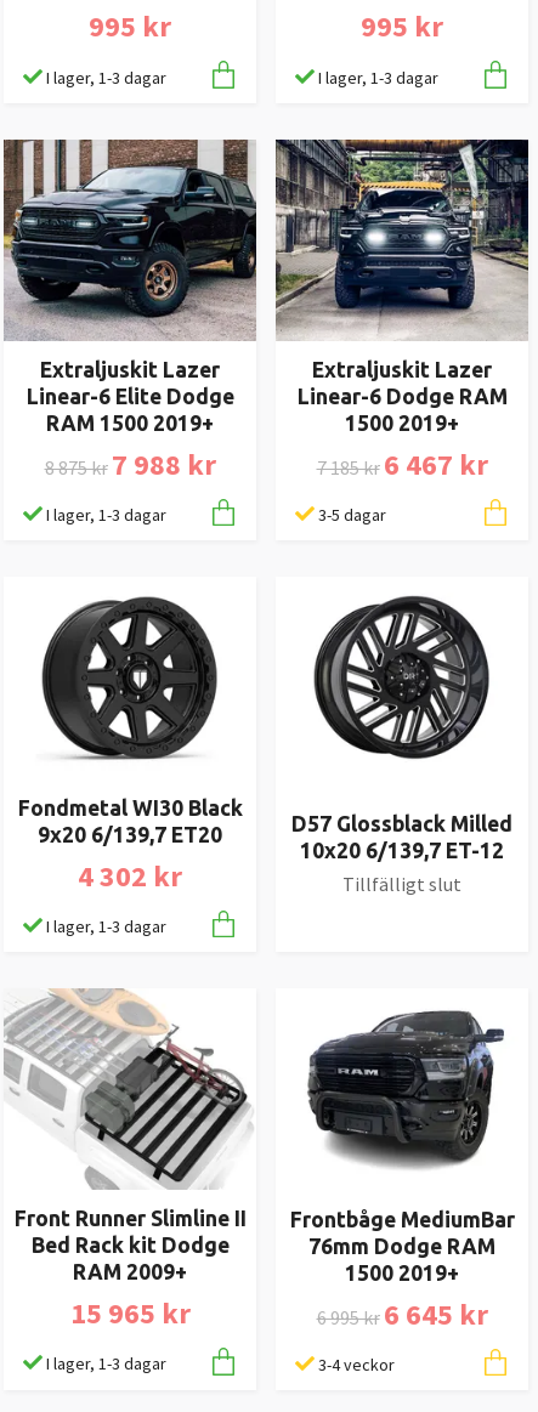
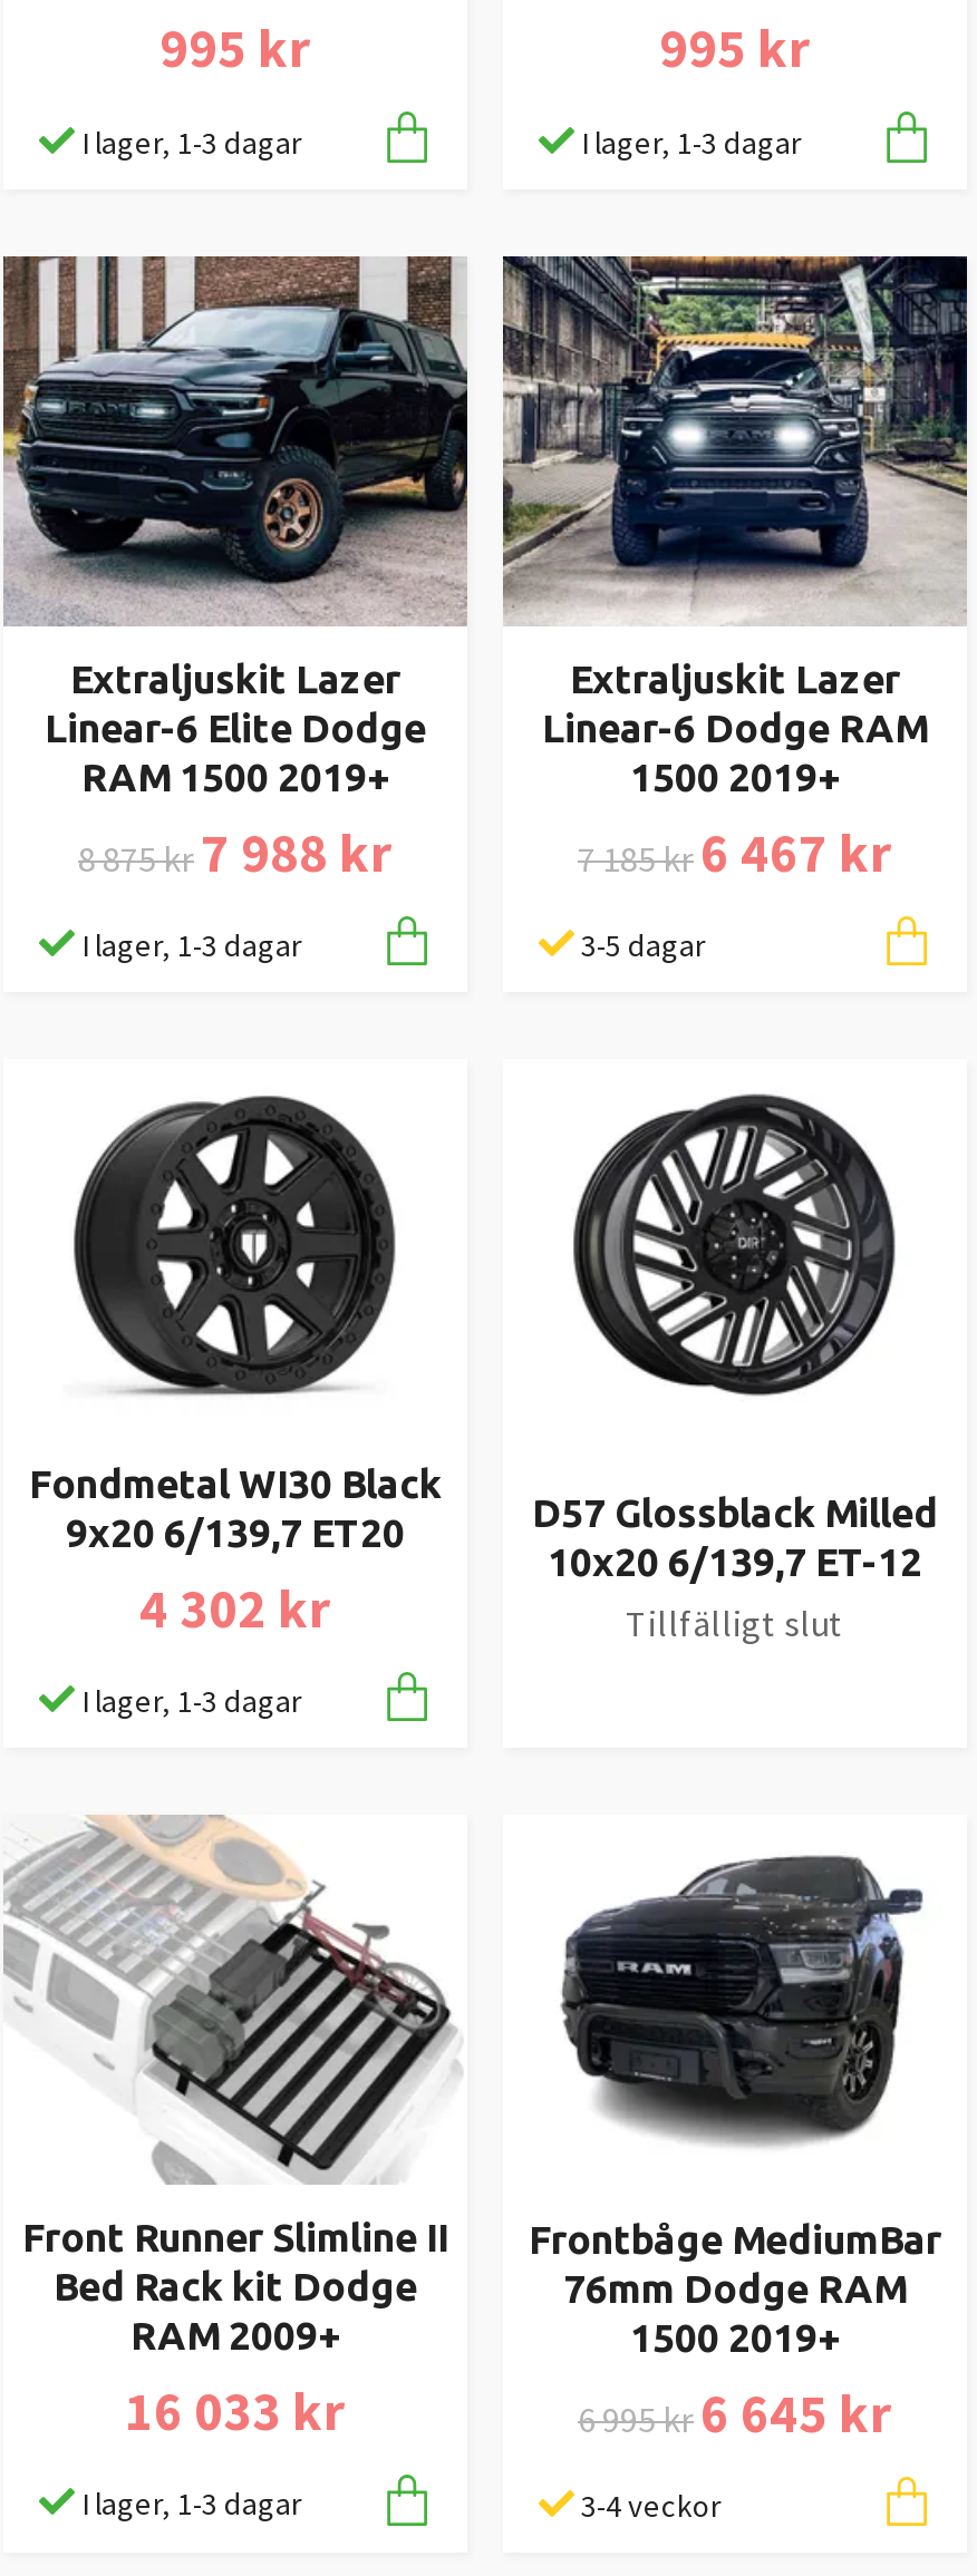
- 15 965 kr
+ 16 033 kr
